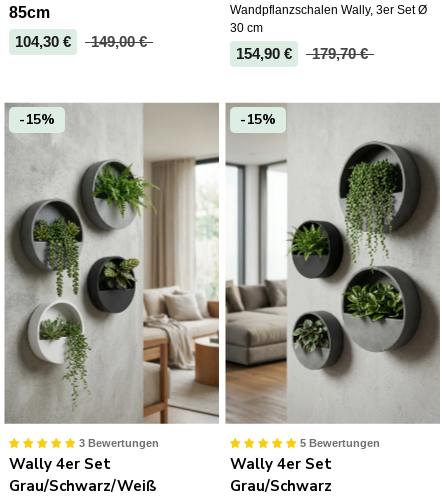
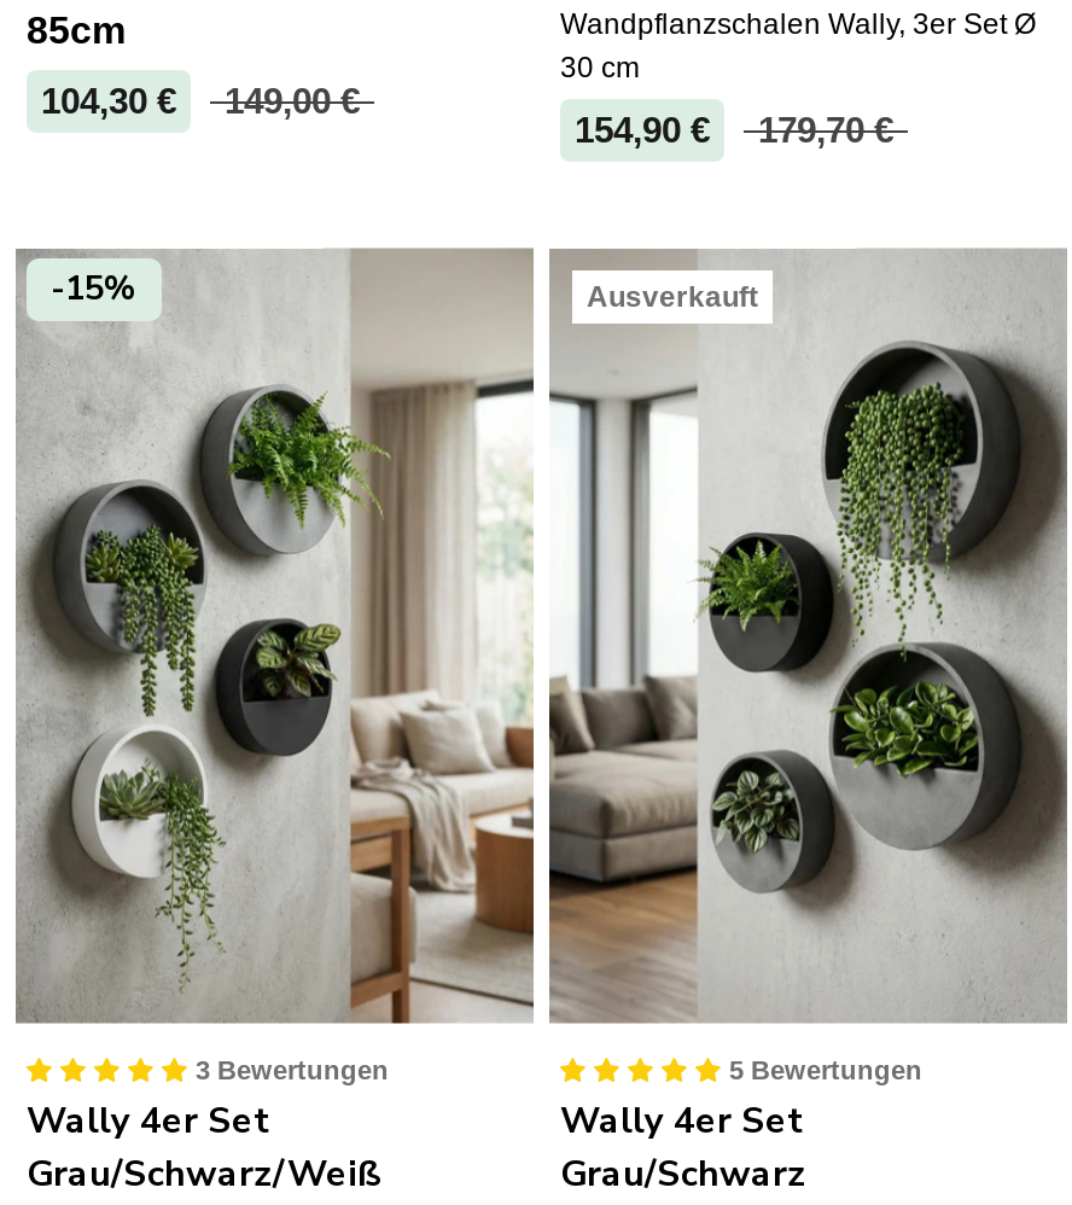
- -15%
+ Ausverkauft
